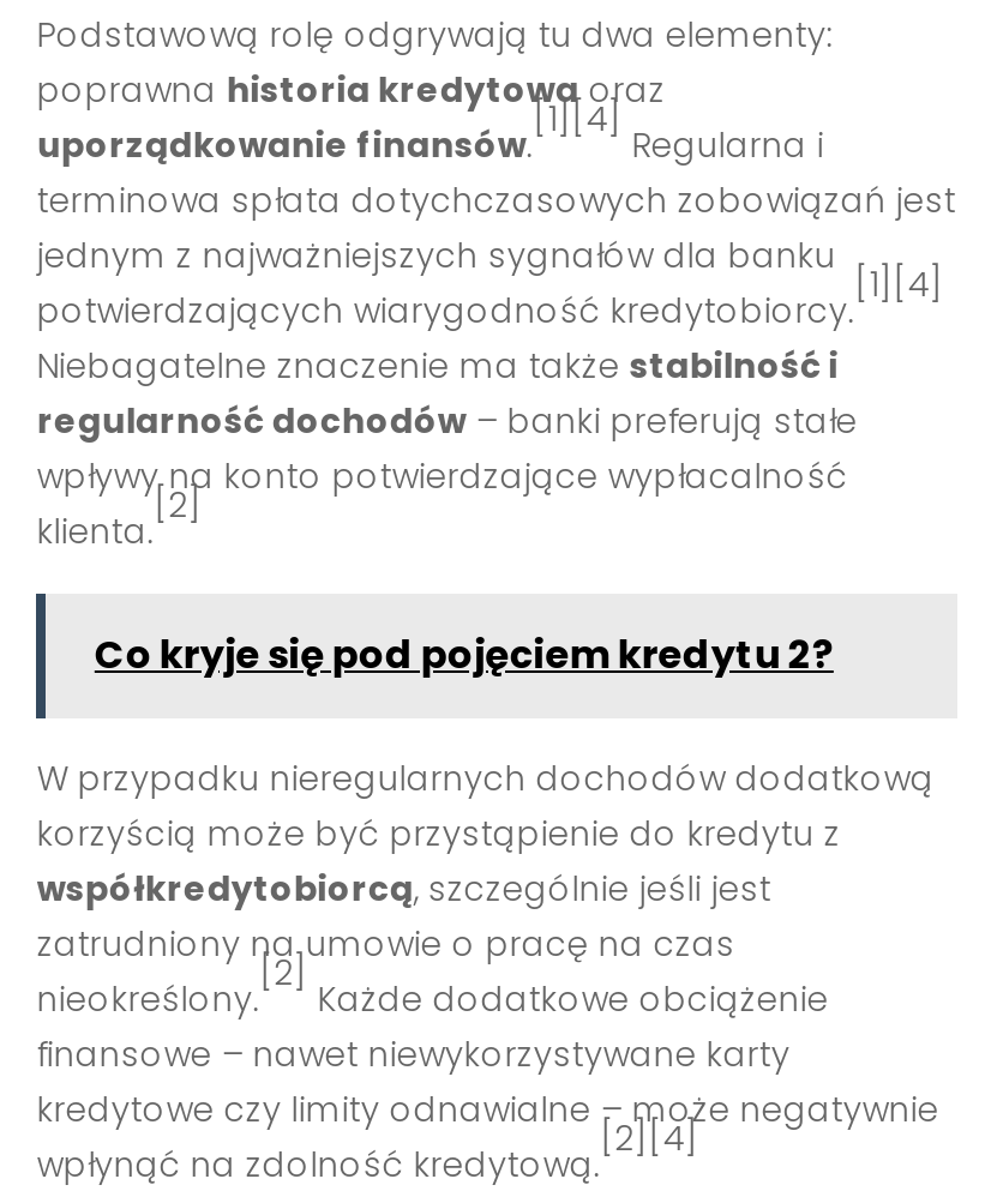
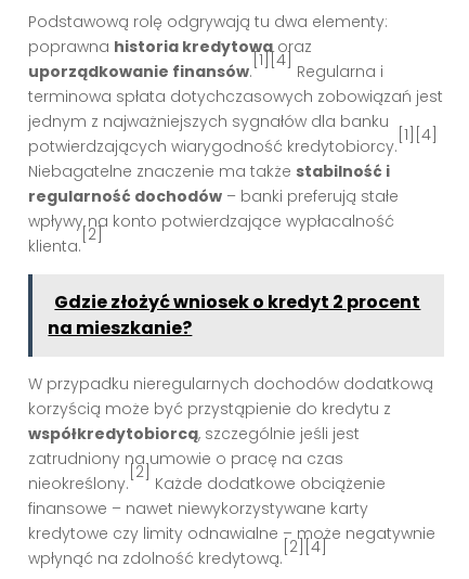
- Co kryje się pod pojęciem kredytu 2?
+ Gdzie złożyć wniosek o kredyt 2 procent
+ na mieszkanie?
